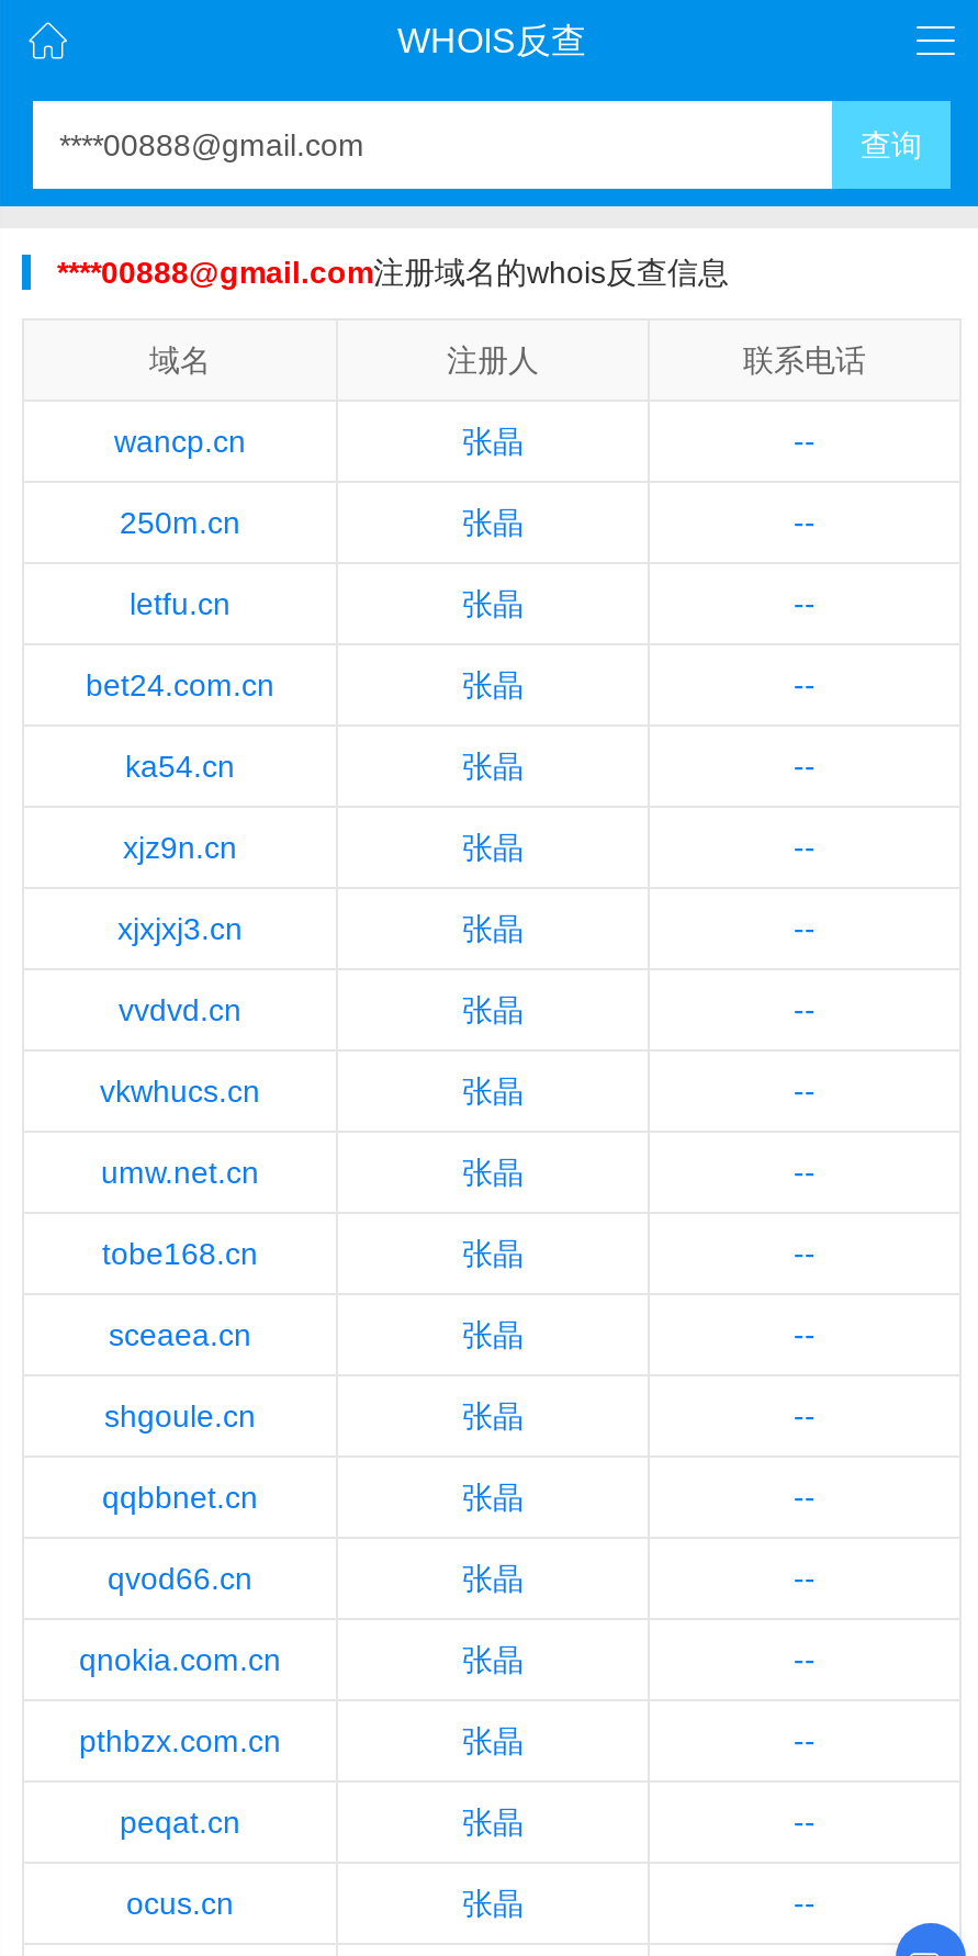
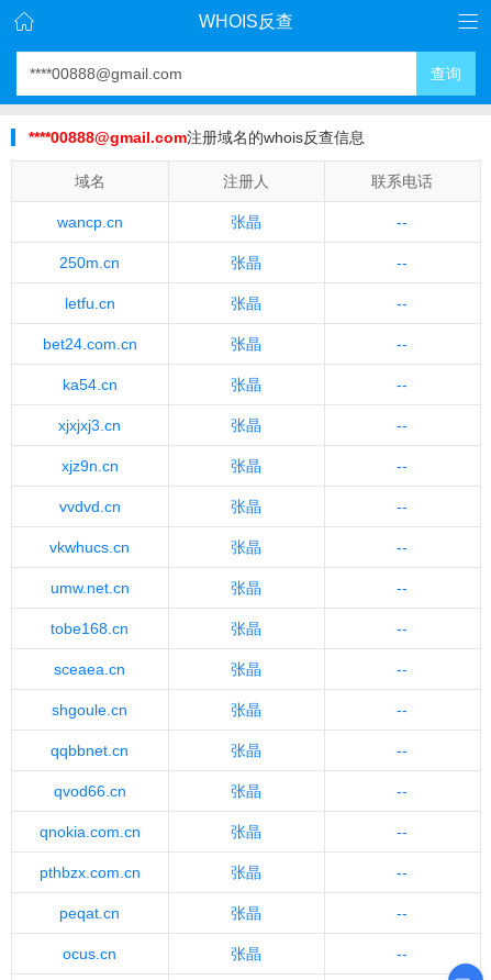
- xjz9n.cn
+ xjxjxj3.cn

- xjxjxj3.cn
+ xjz9n.cn
